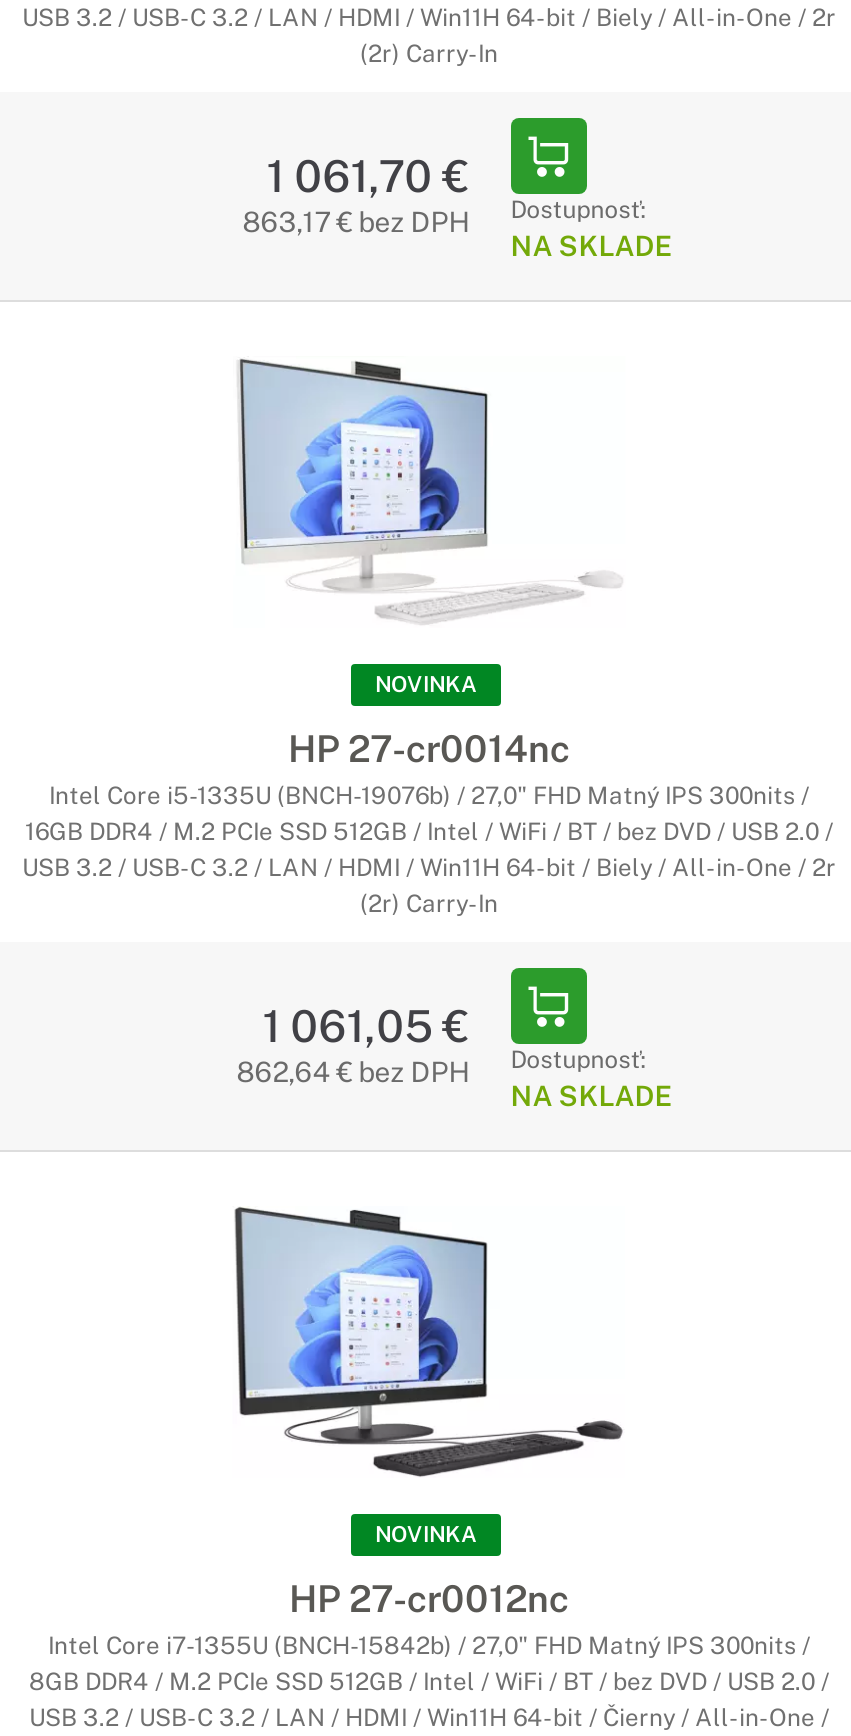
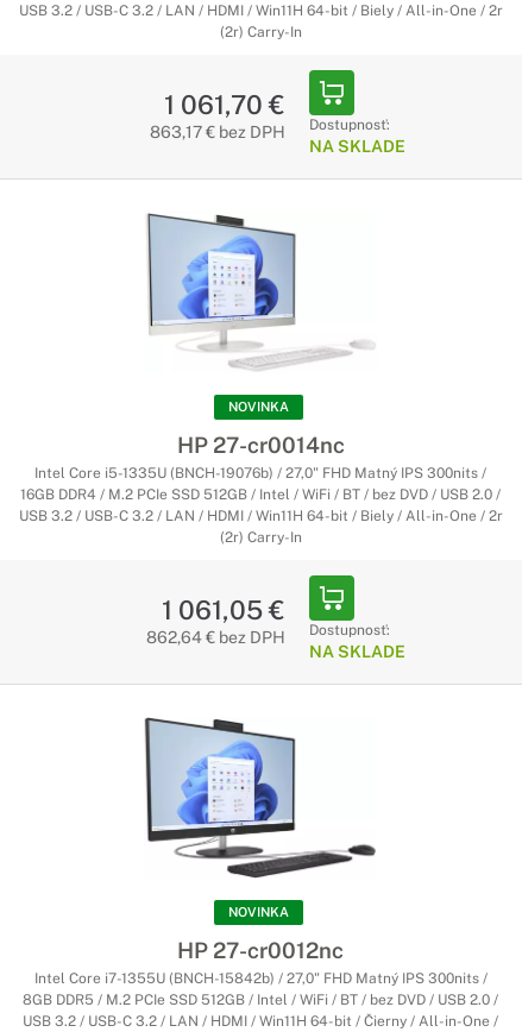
- 8GB DDR4 / M.2 PCIe SSD 512GB / Intel / WiFi / BT / bez DVD / USB 2.0 /
+ 8GB DDR5 / M.2 PCIe SSD 512GB / Intel / WiFi / BT / bez DVD / USB 2.0 /
